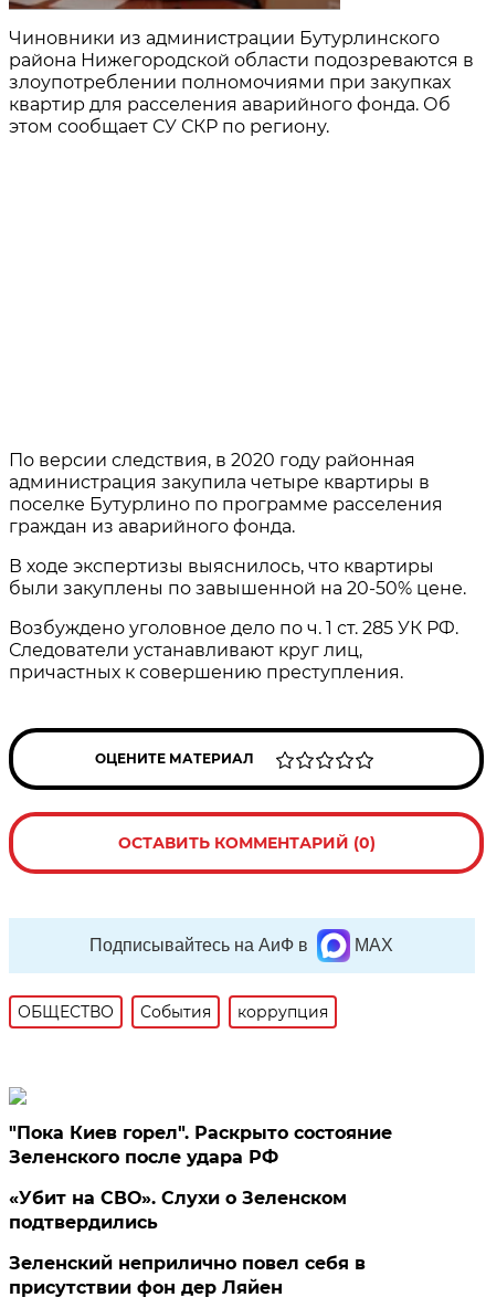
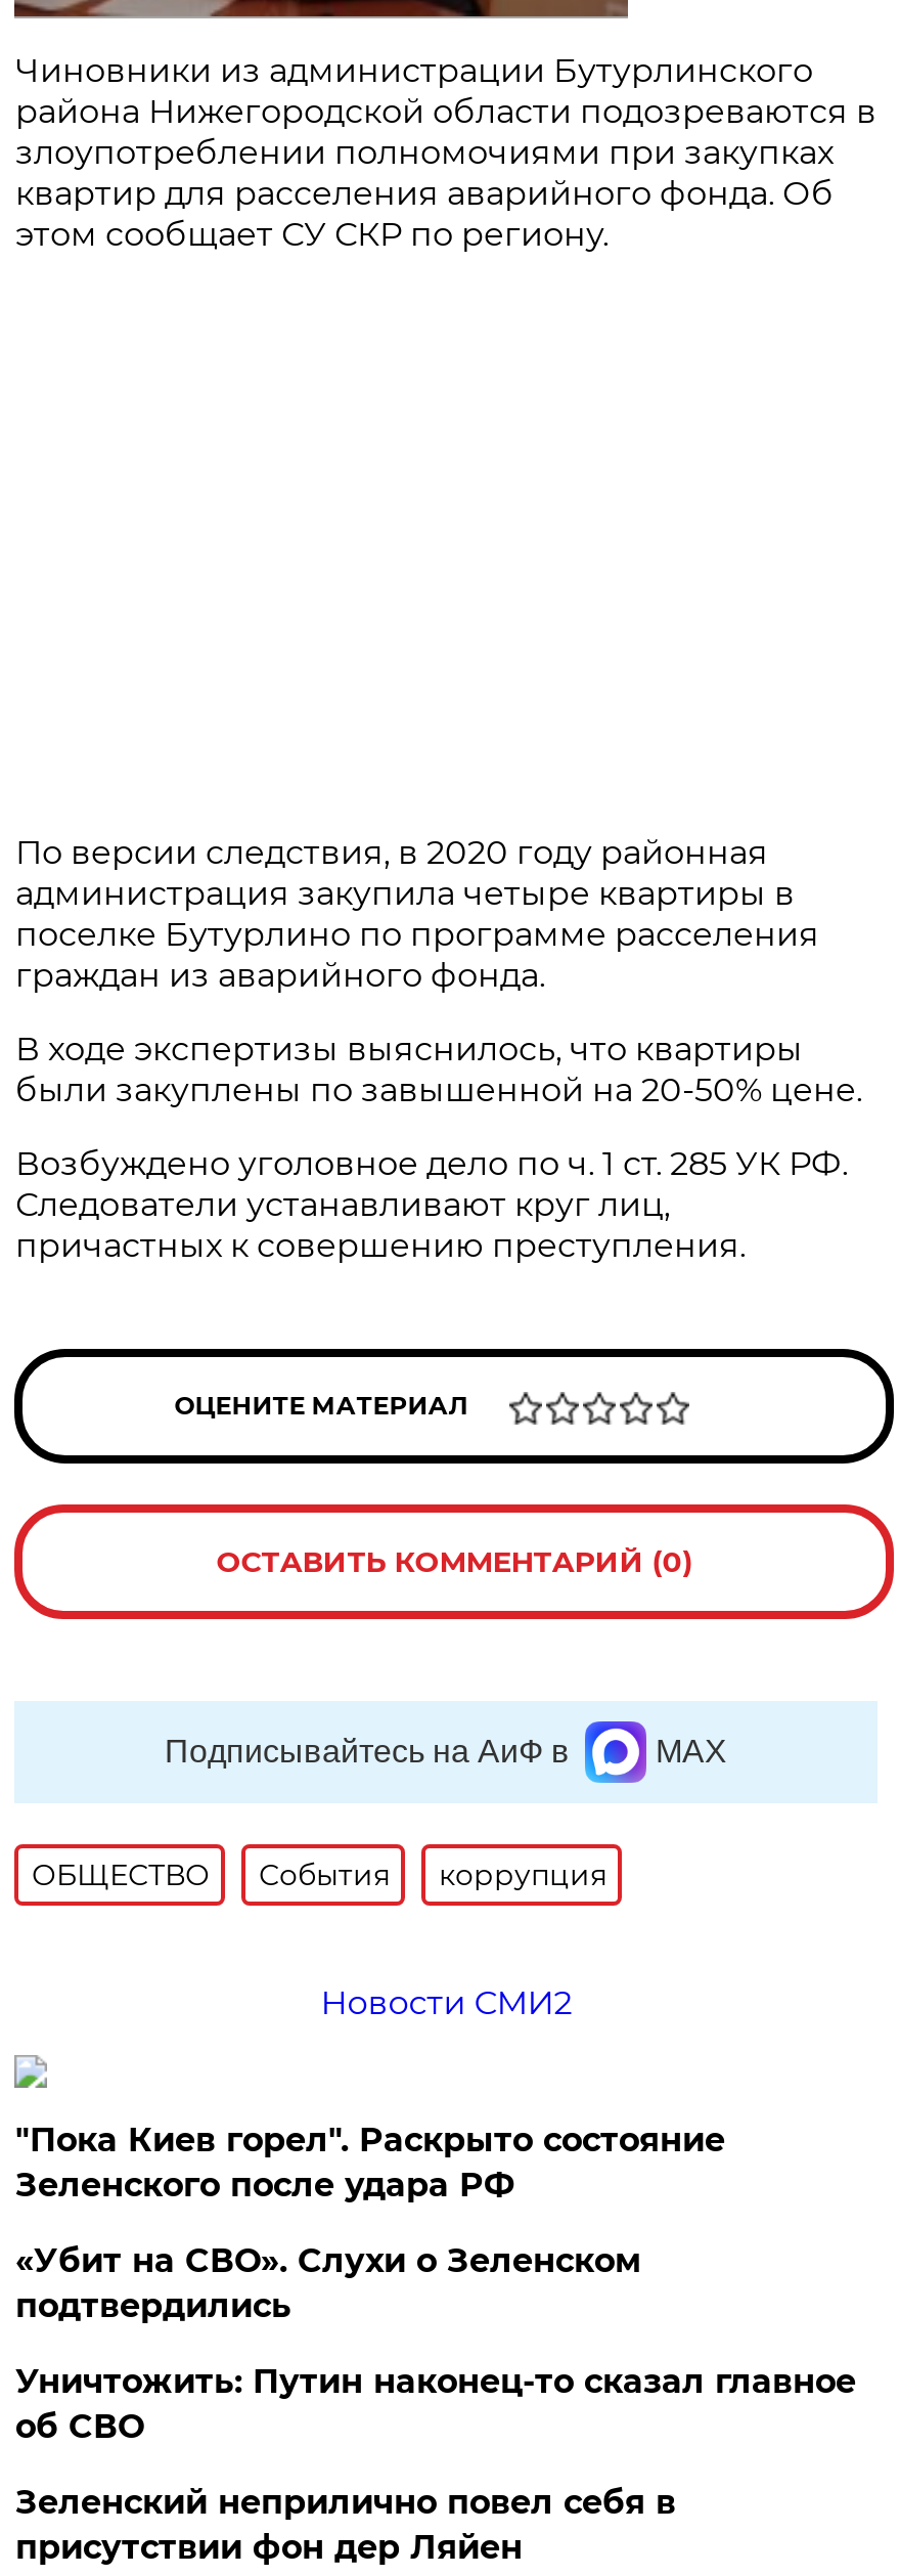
+ Новости СМИ2

+ Уничтожить: Путин наконец-то сказал главное
+ об СВО
